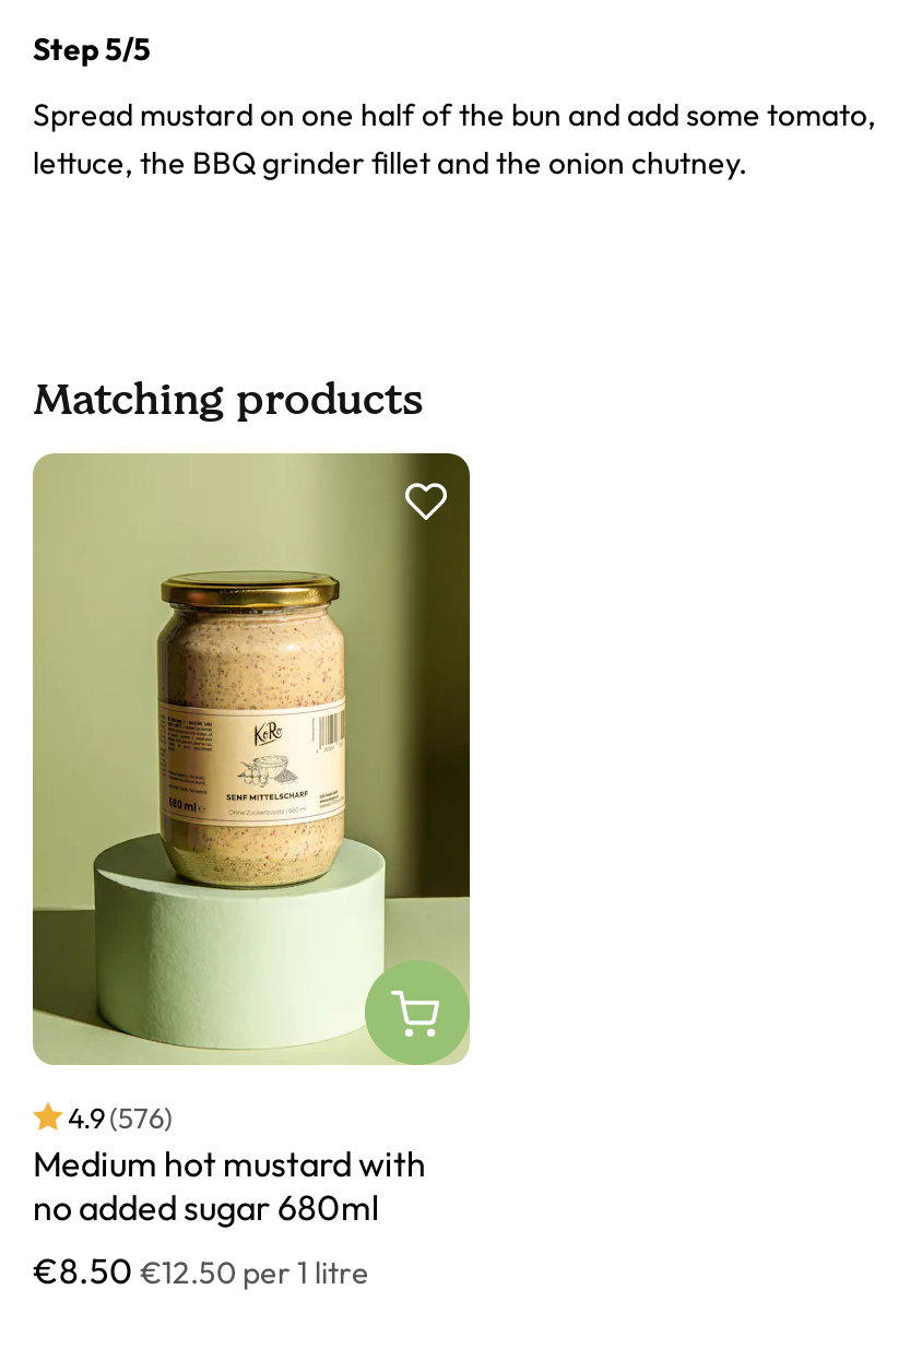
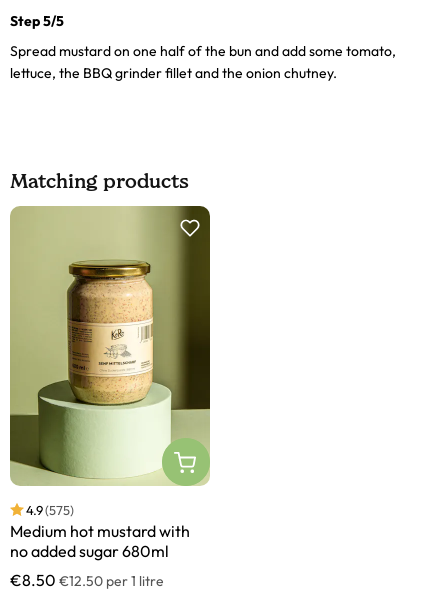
- 4.9 (576)
+ 4.9 (575)
